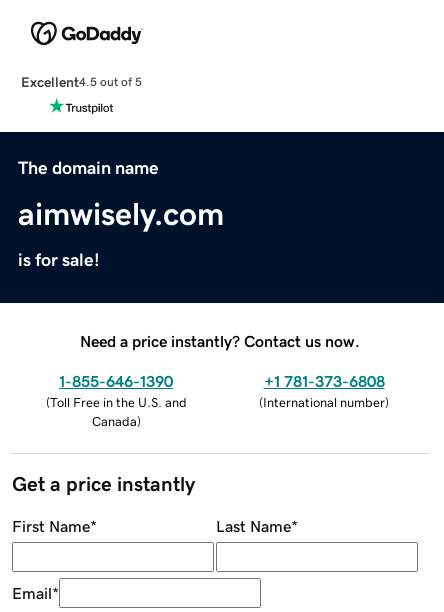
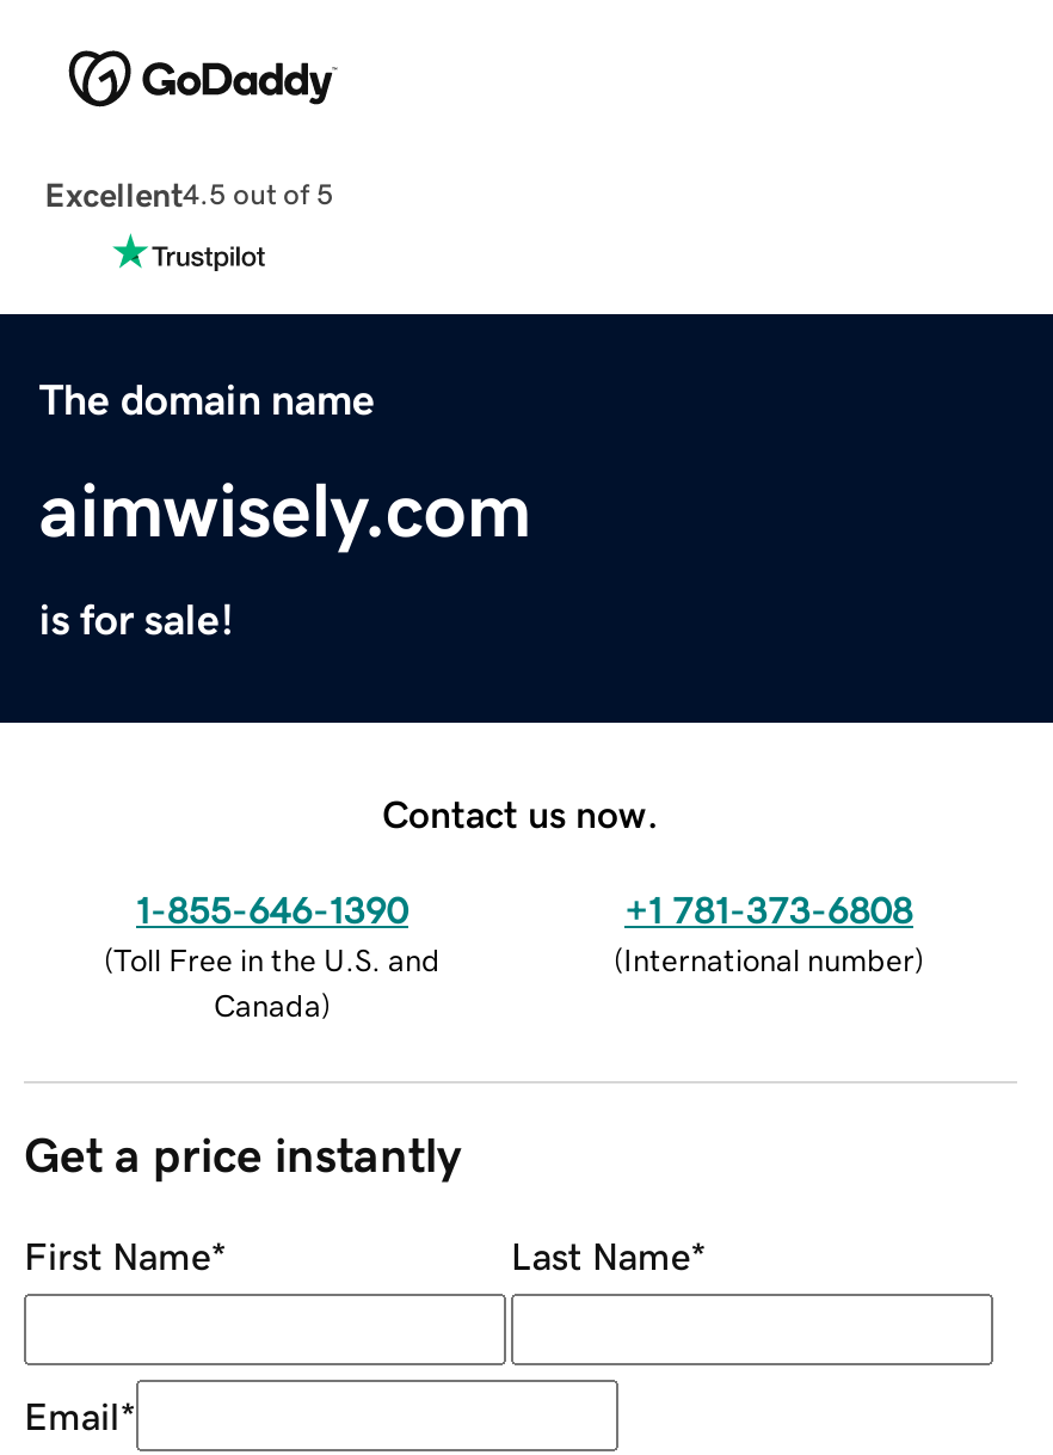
- Need a price instantly? Contact us now.
+ Contact us now.
